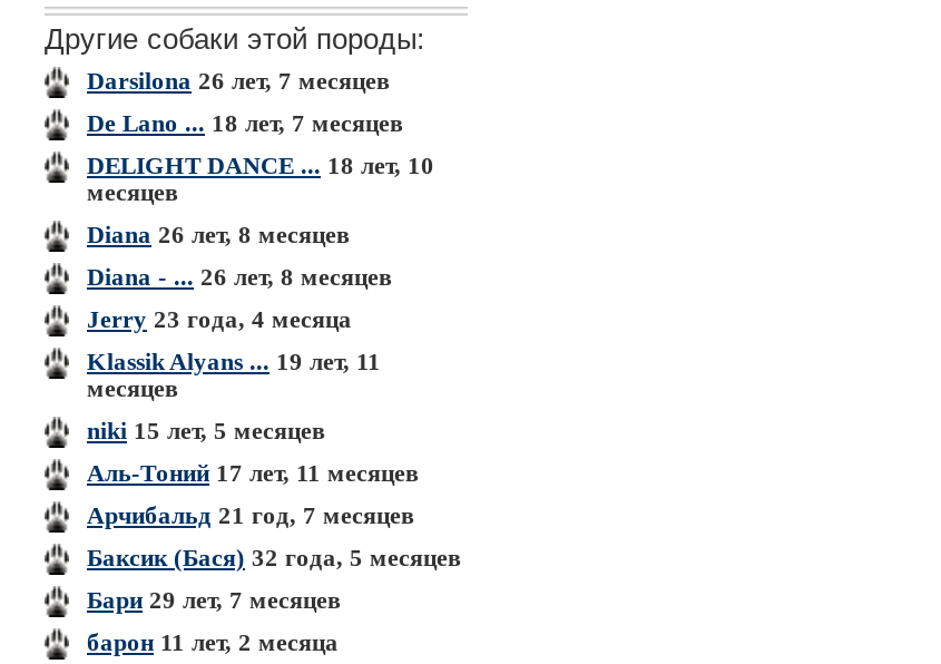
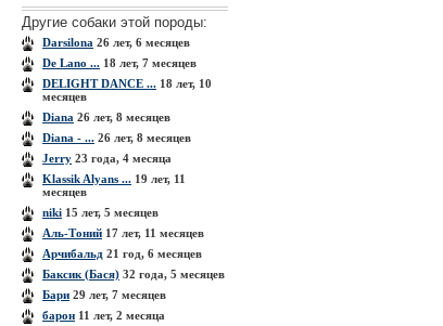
- Darsilona 26 лет, 7 месяцев
+ Darsilona 26 лет, 6 месяцев

- Арчибальд 21 год, 7 месяцев
+ Арчибальд 21 год, 6 месяцев
